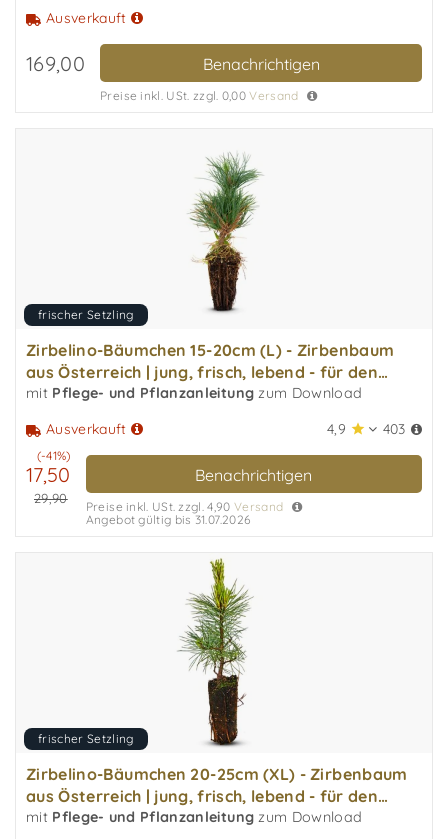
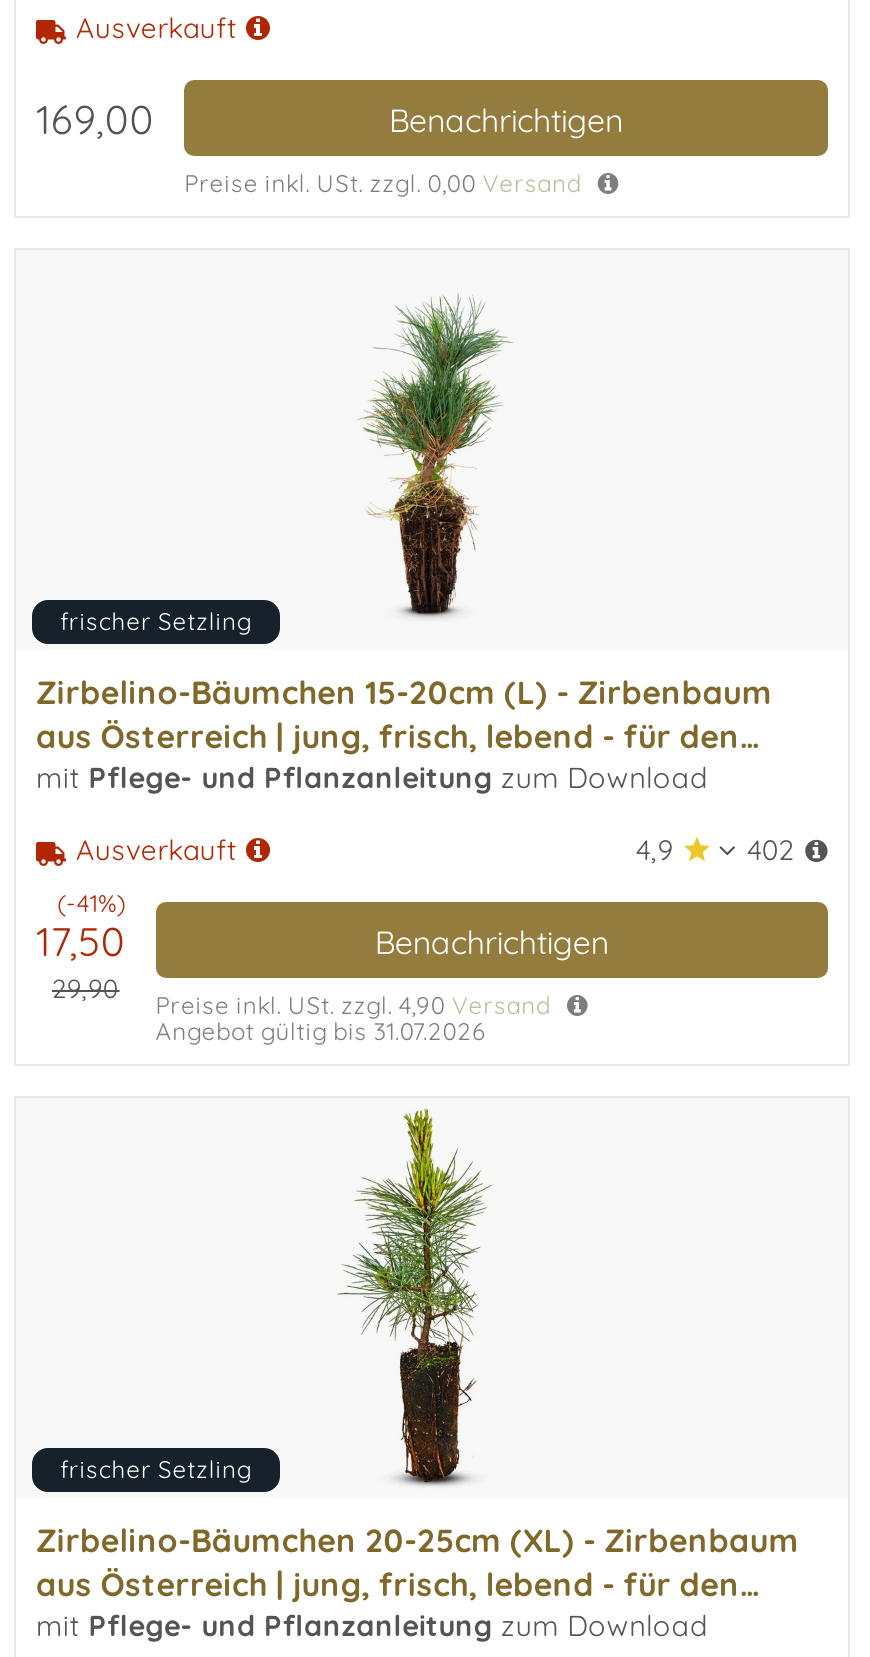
- 403
+ 402
